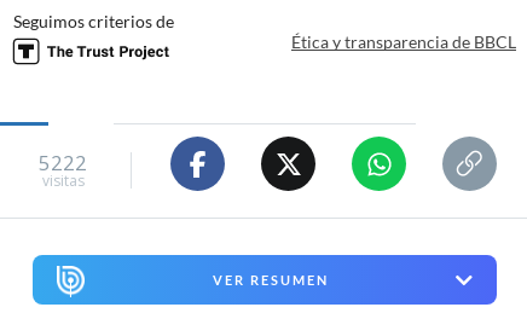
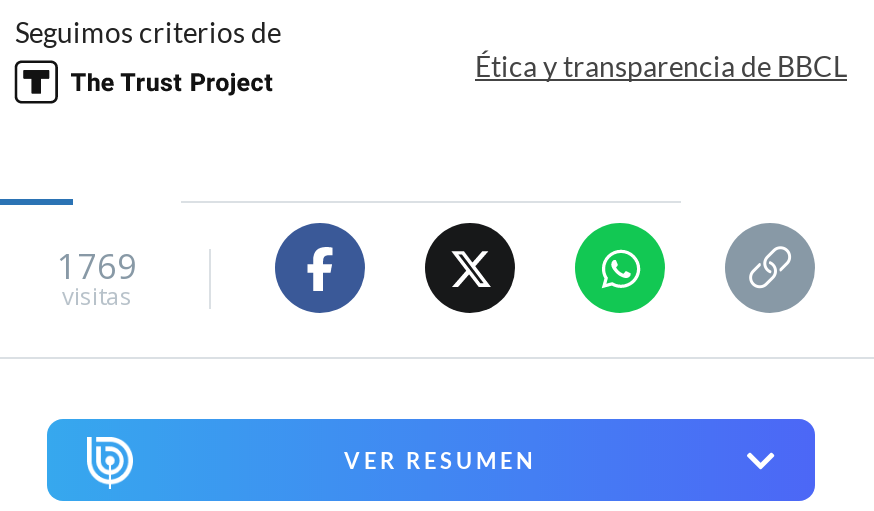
- 5222
+ 1769
